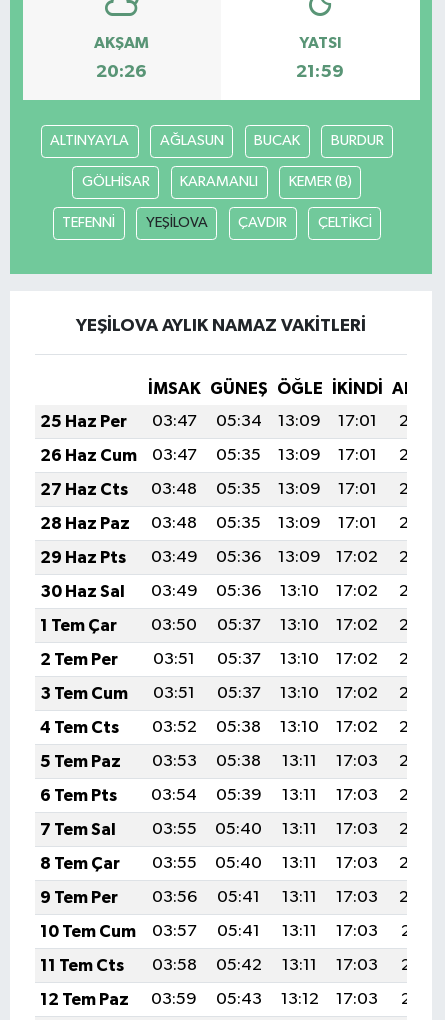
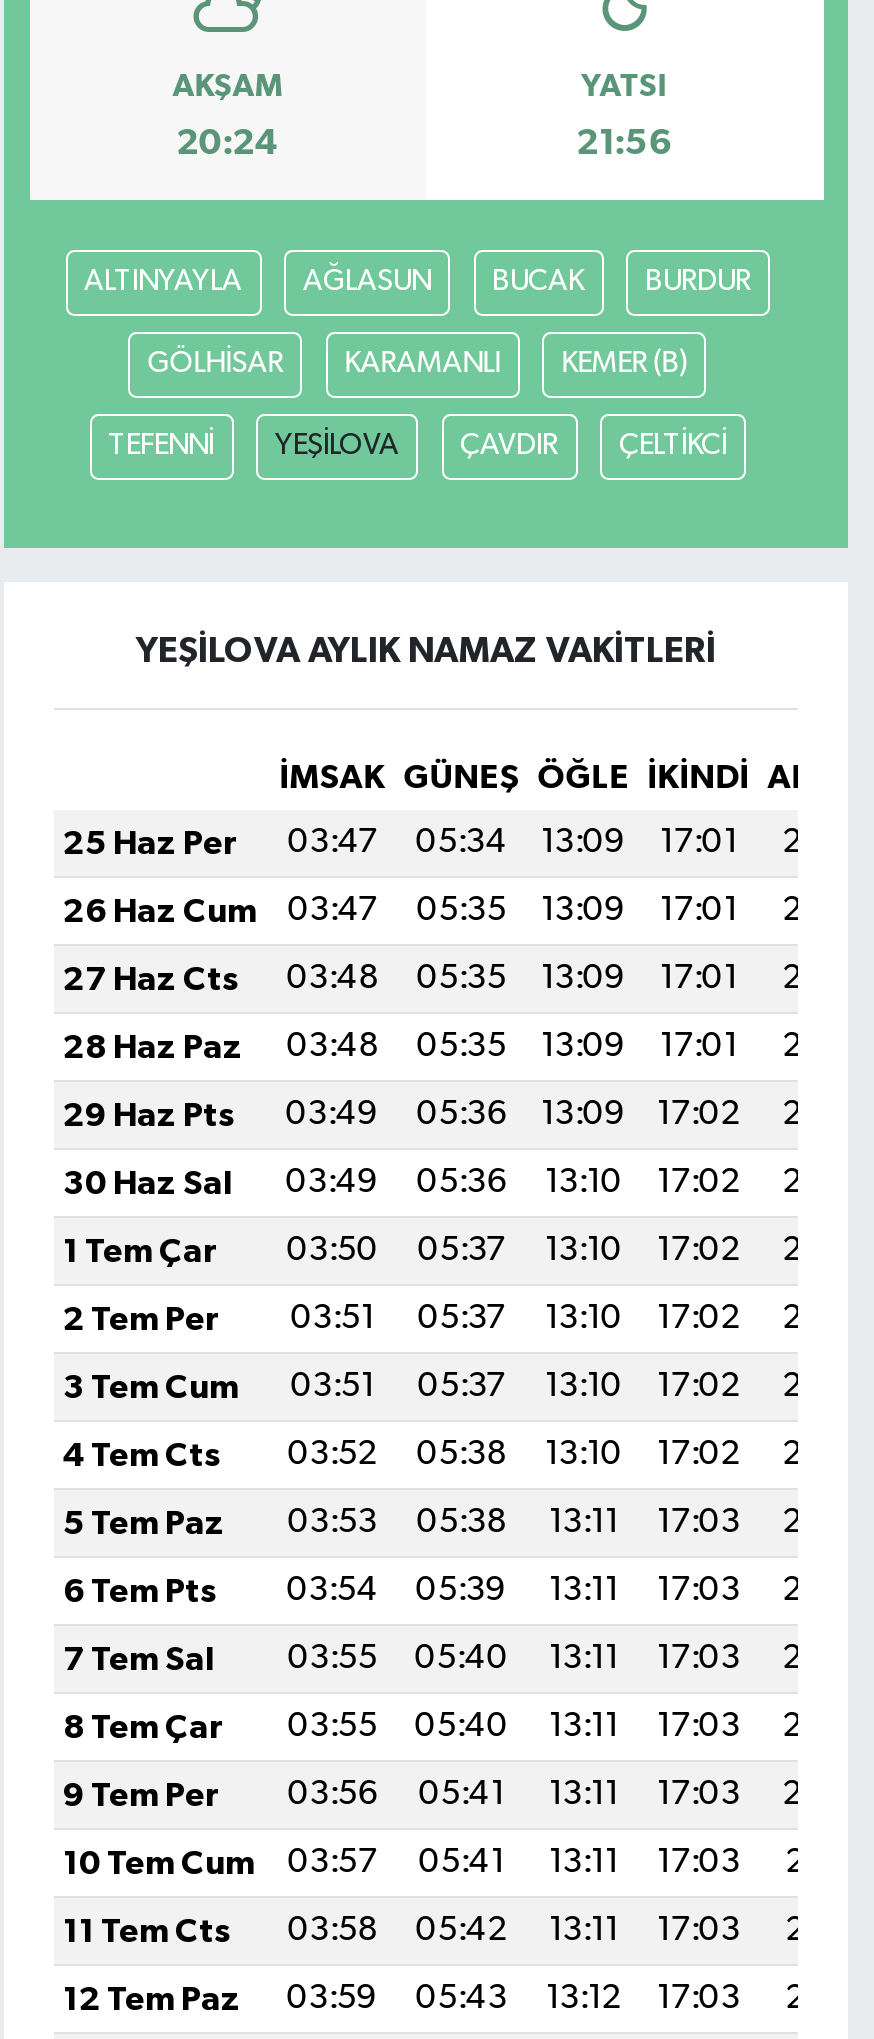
- 20:26
+ 20:24

- 21:59
+ 21:56
